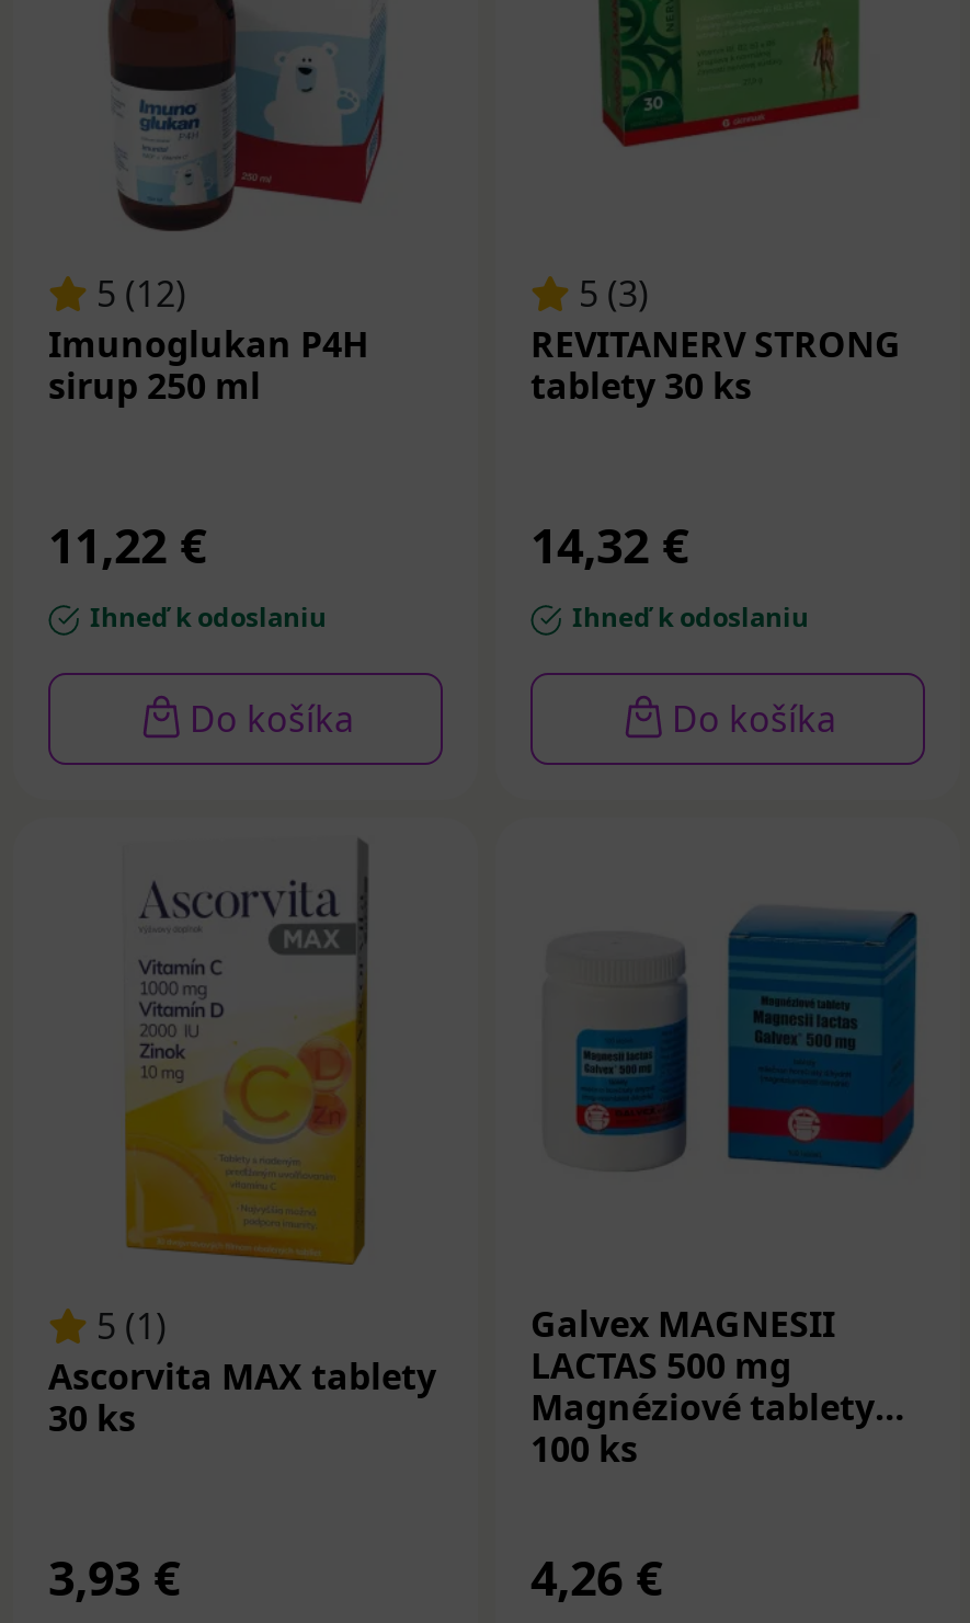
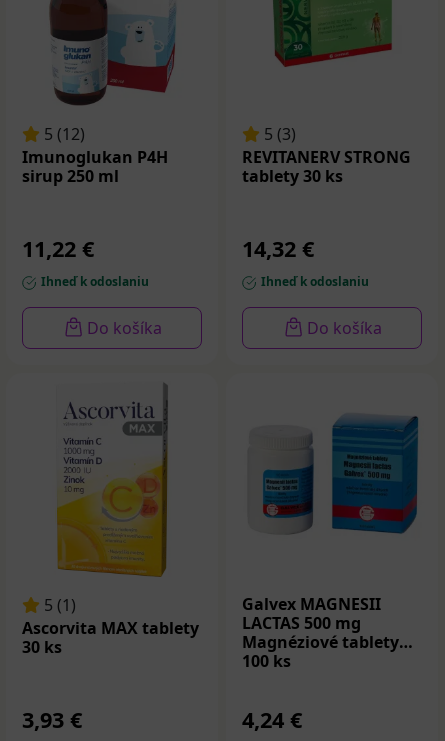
- 4,26 €
+ 4,24 €
